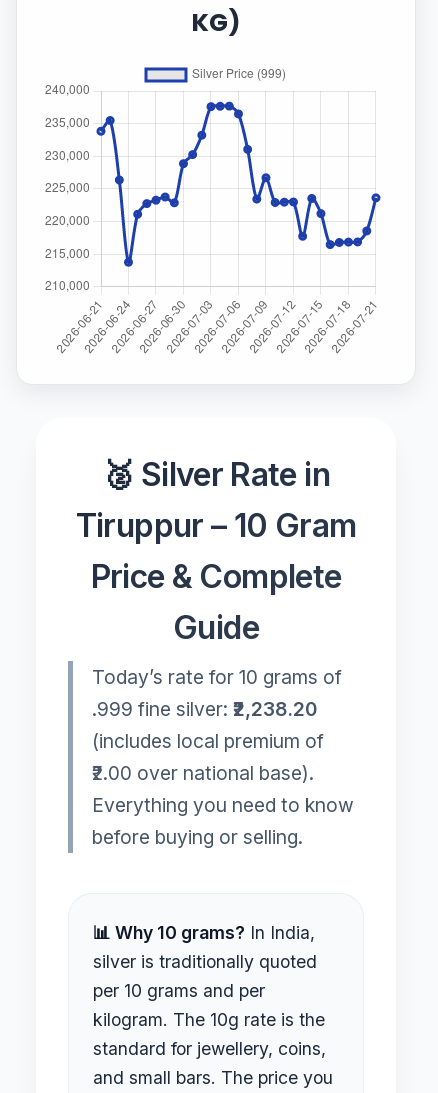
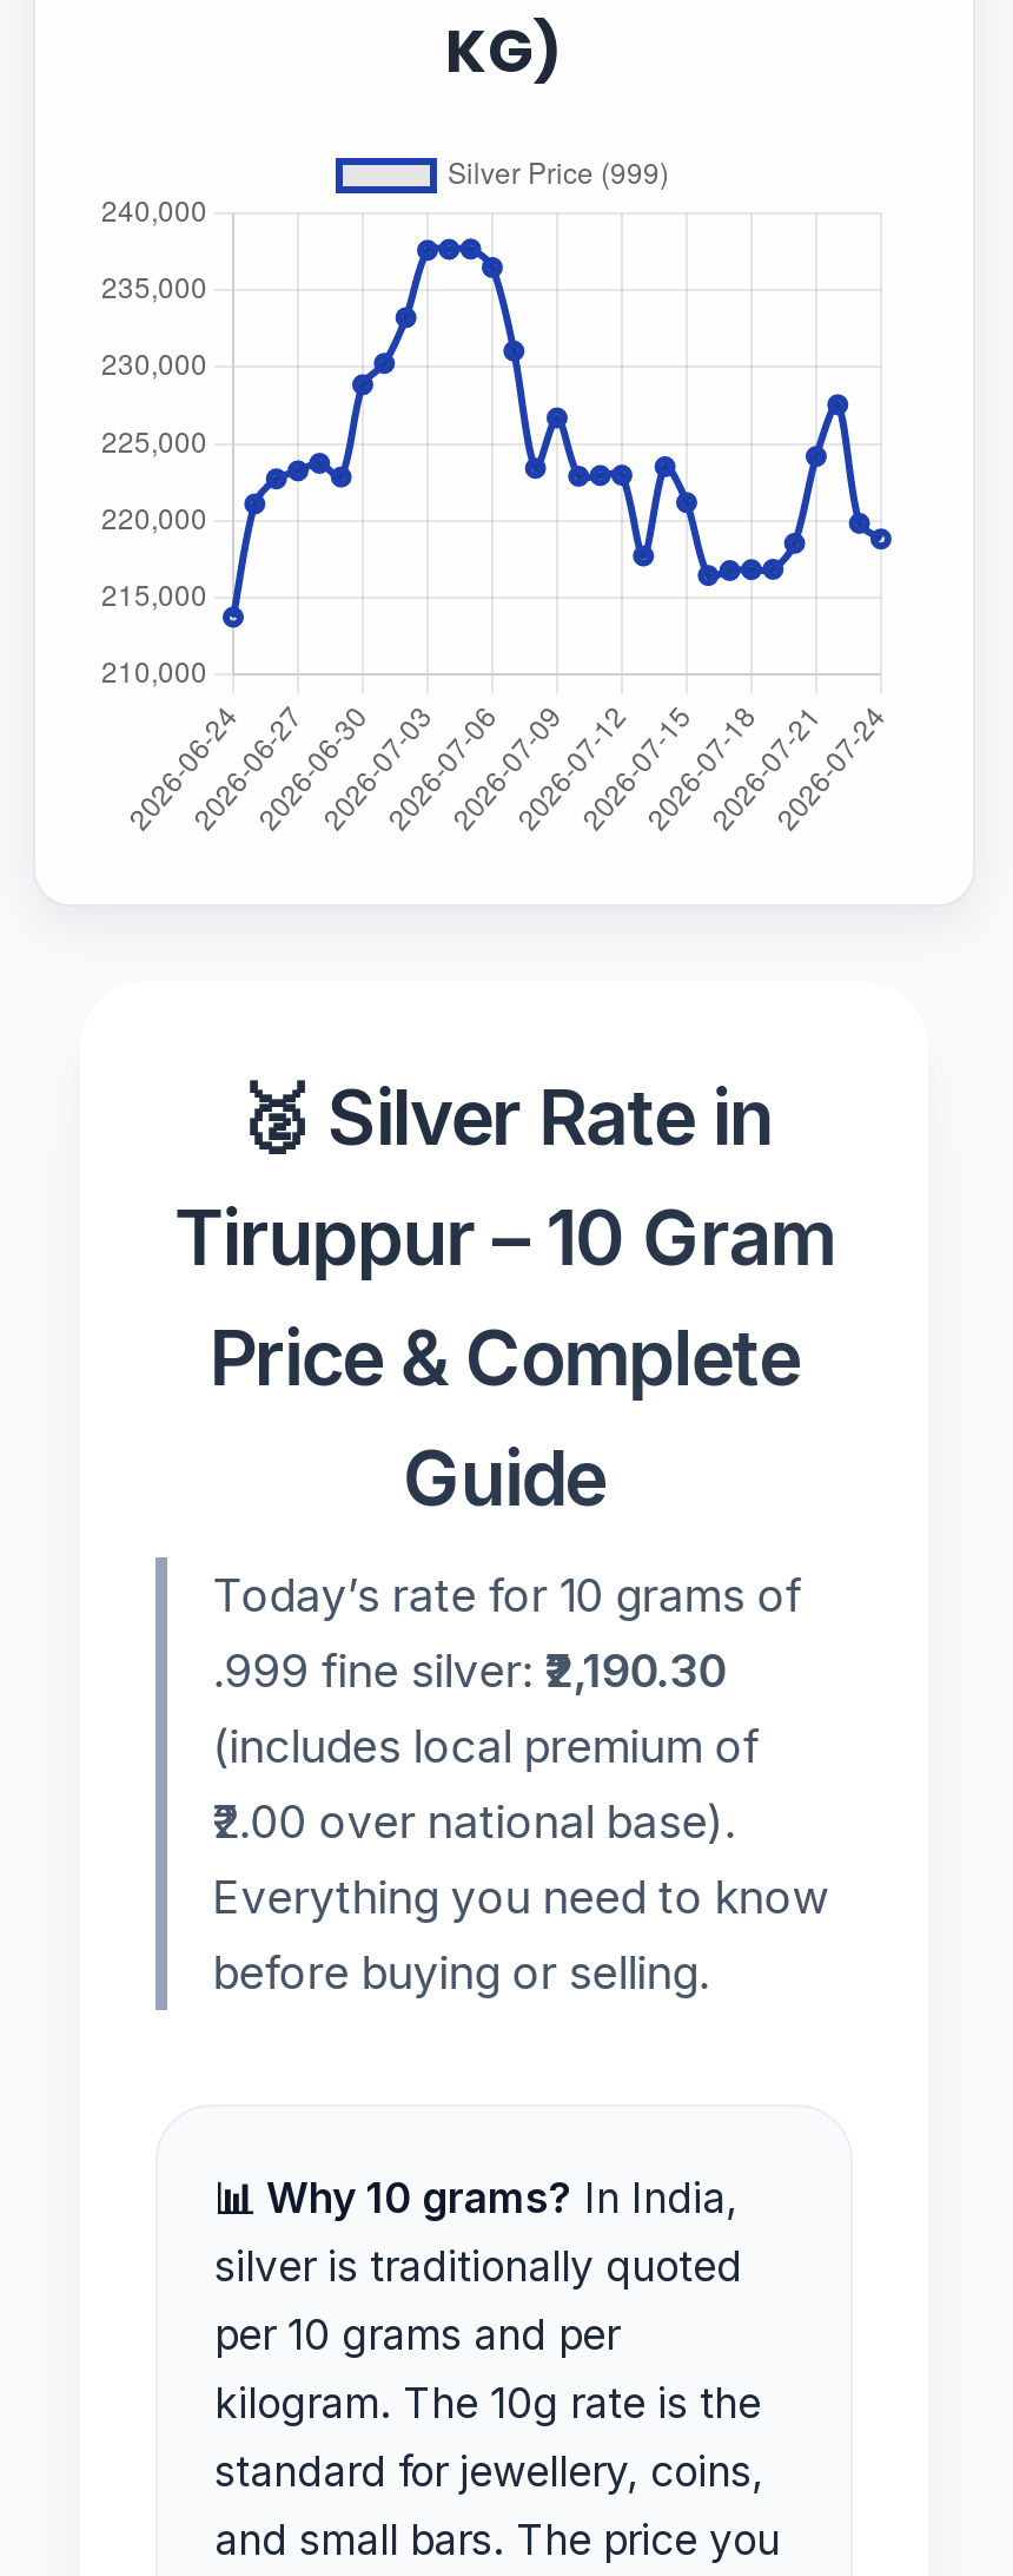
- [image]
+ [image]

- .999 fine silver: ₹2,238.20
+ .999 fine silver: ₹2,190.30
